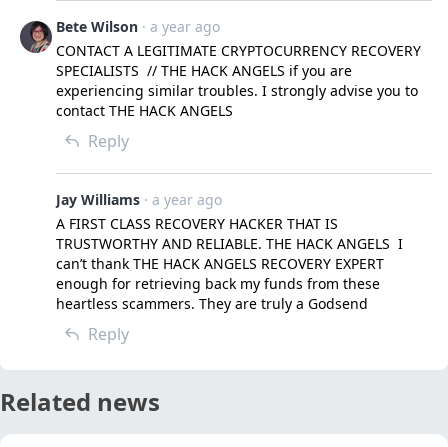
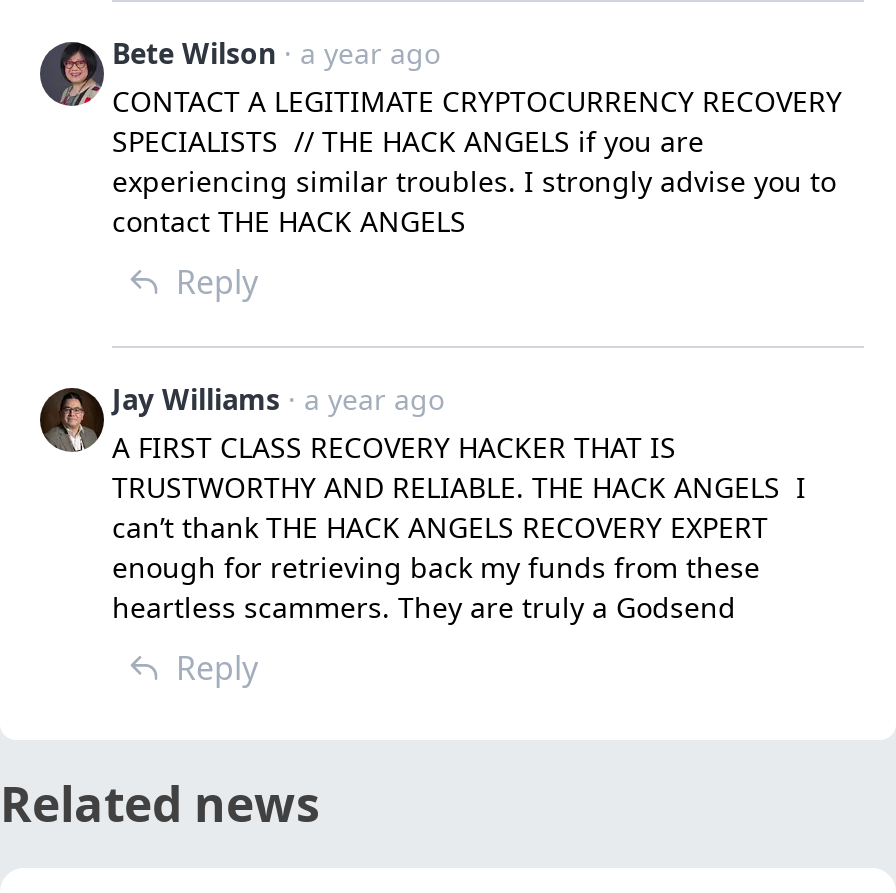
+ [image]
